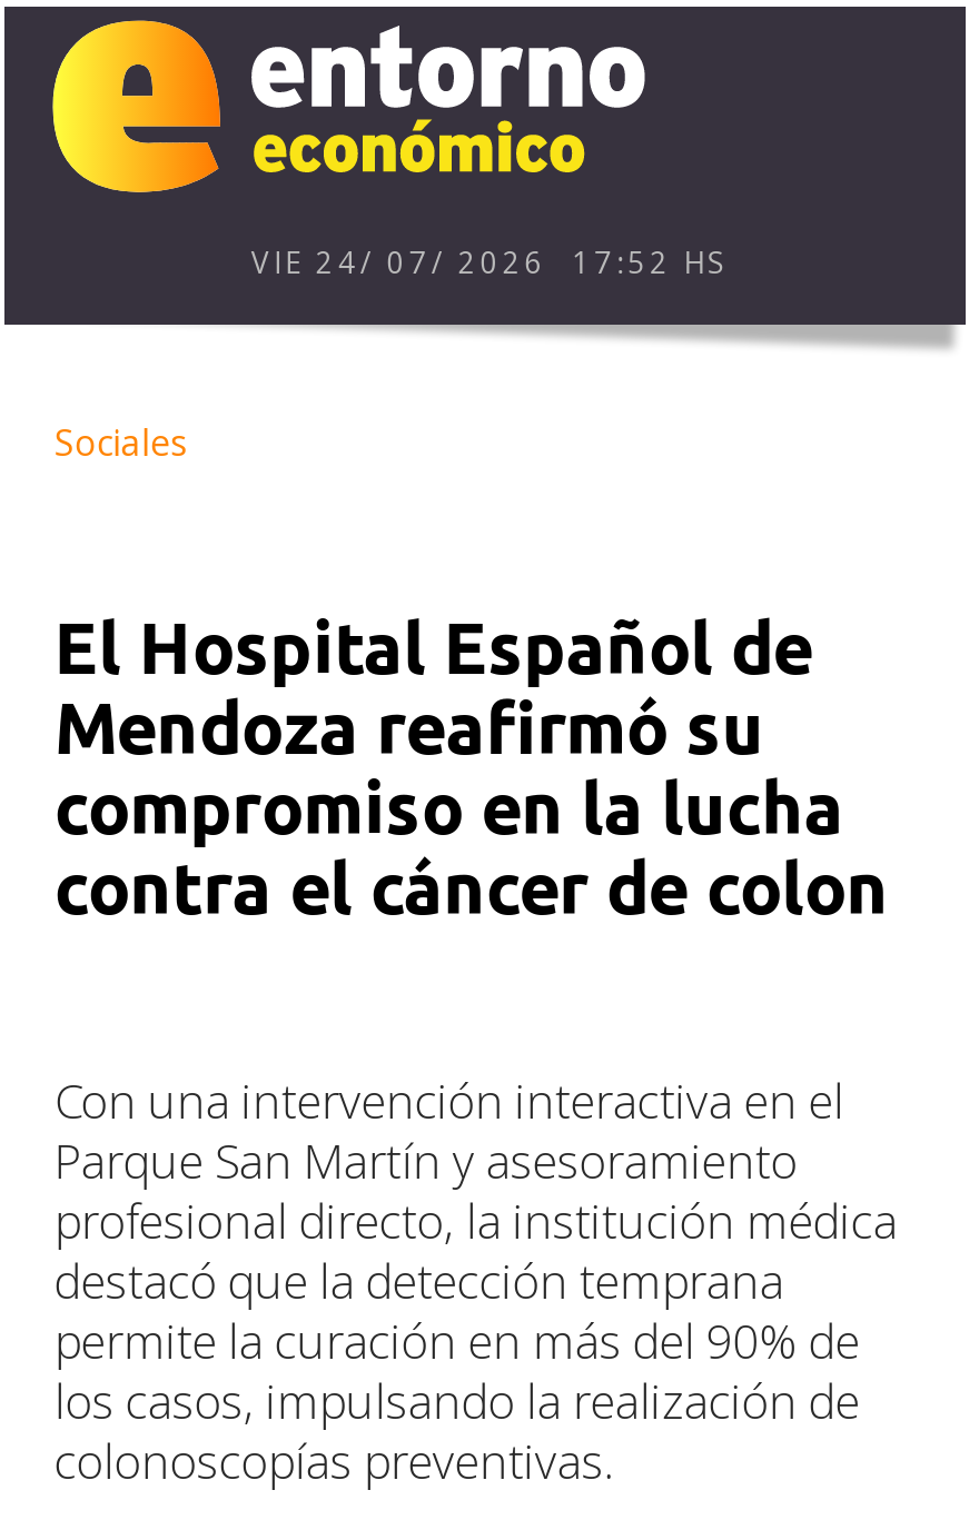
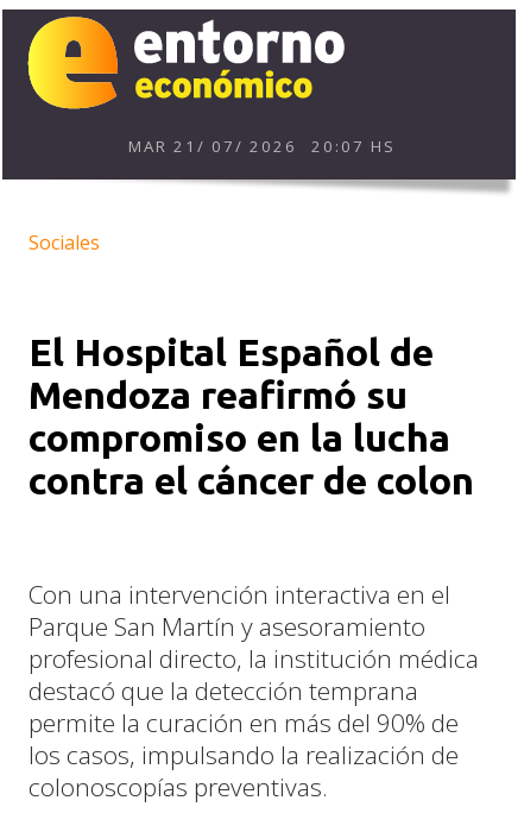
- VIE 24/ 07/ 2026
- 17:52 HS
+ MAR 21/ 07/ 2026
+ 20:07 HS
